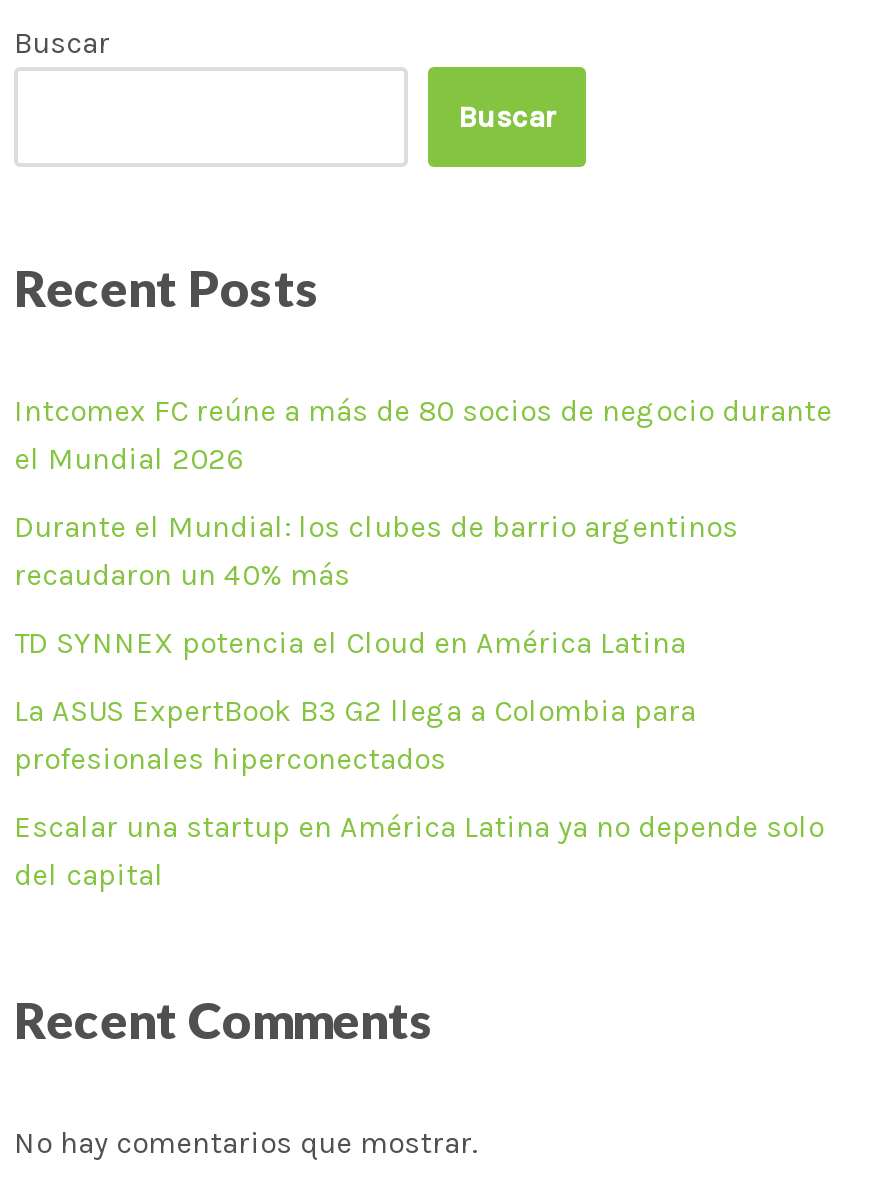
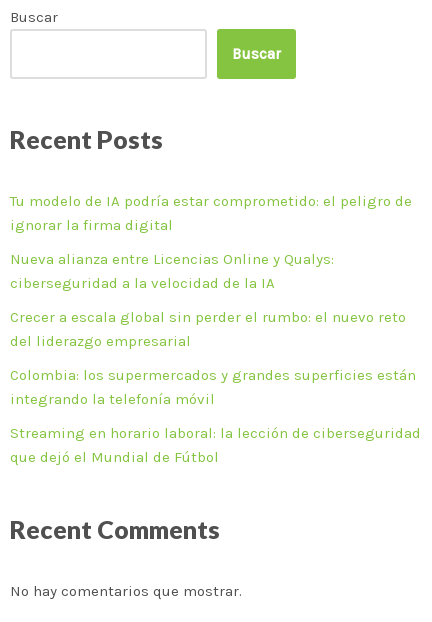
- Intcomex FC reúne a más de 80 socios de negocio durante
- el Mundial 2026
+ Tu modelo de IA podría estar comprometido: el peligro de
+ ignorar la firma digital

- Durante el Mundial: los clubes de barrio argentinos
- recaudaron un 40% más
+ Nueva alianza entre Licencias Online y Qualys:
+ ciberseguridad a la velocidad de la IA

- TD SYNNEX potencia el Cloud en América Latina
+ Crecer a escala global sin perder el rumbo: el nuevo reto
+ del liderazgo empresarial

- La ASUS ExpertBook B3 G2 llega a Colombia para
- profesionales hiperconectados
+ Colombia: los supermercados y grandes superficies están
+ integrando la telefonía móvil

- Escalar una startup en América Latina ya no depende solo
- del capital
+ Streaming en horario laboral: la lección de ciberseguridad
+ que dejó el Mundial de Fútbol
